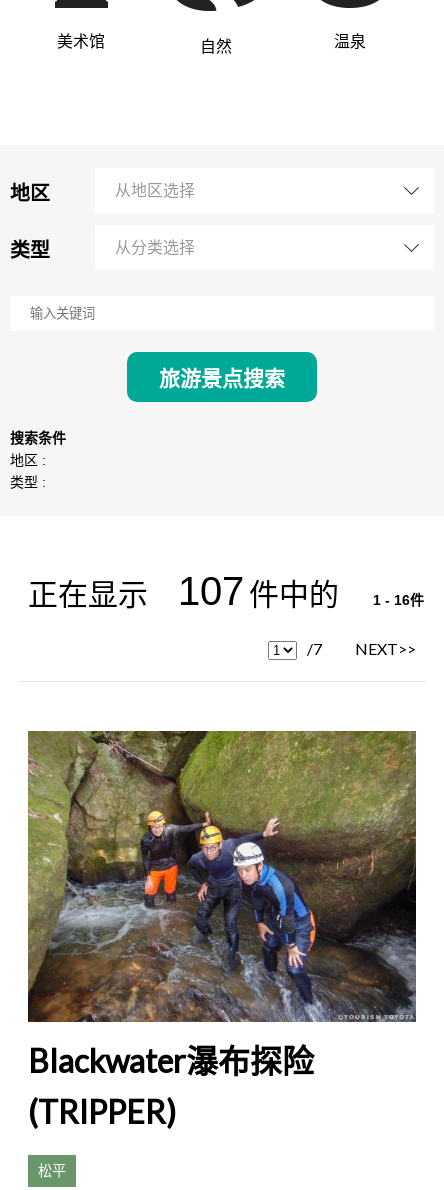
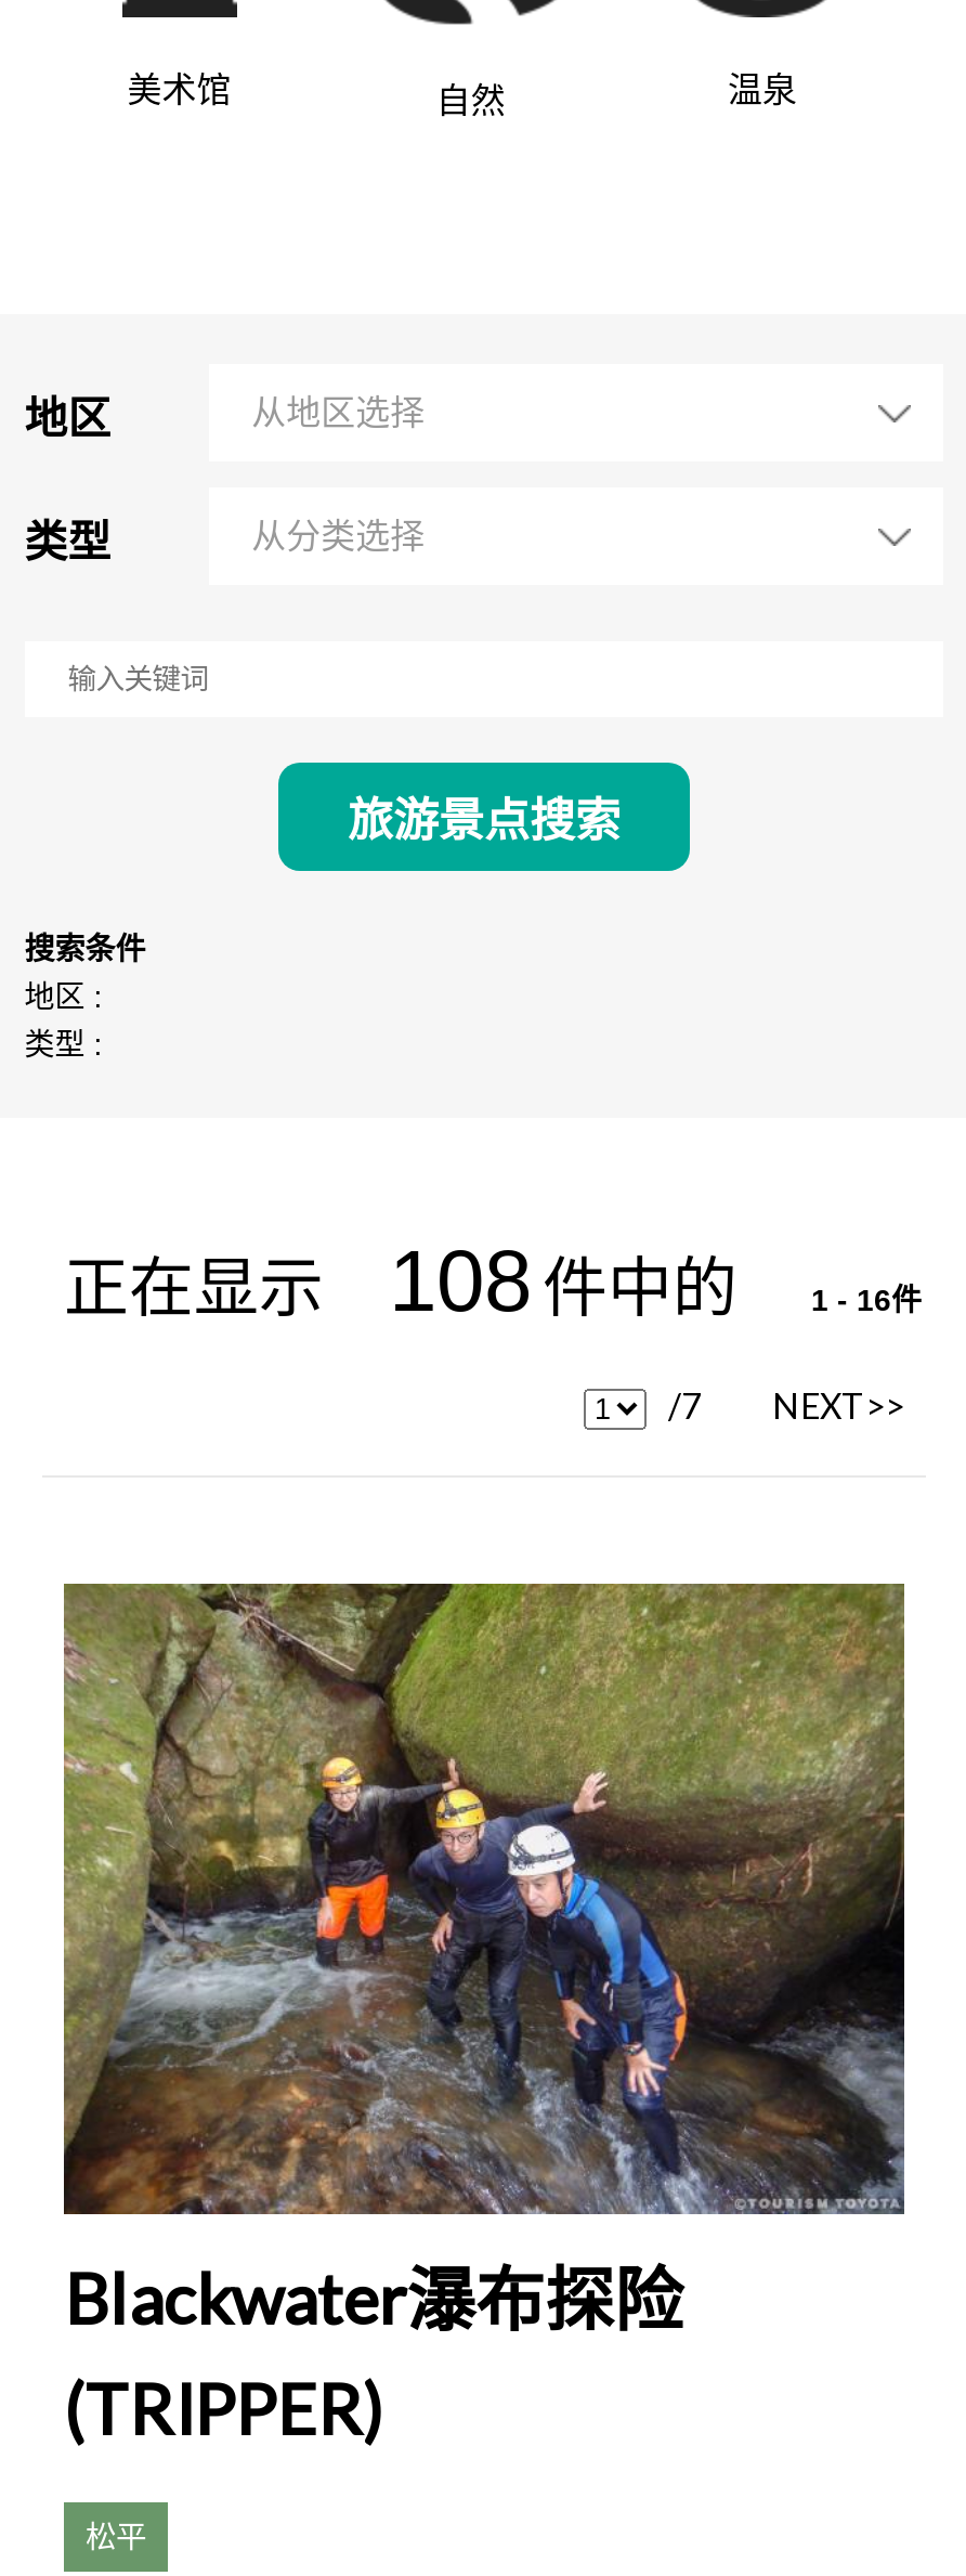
- 正在显示 107 件中的 1 - 16件
+ 正在显示 108 件中的 1 - 16件
